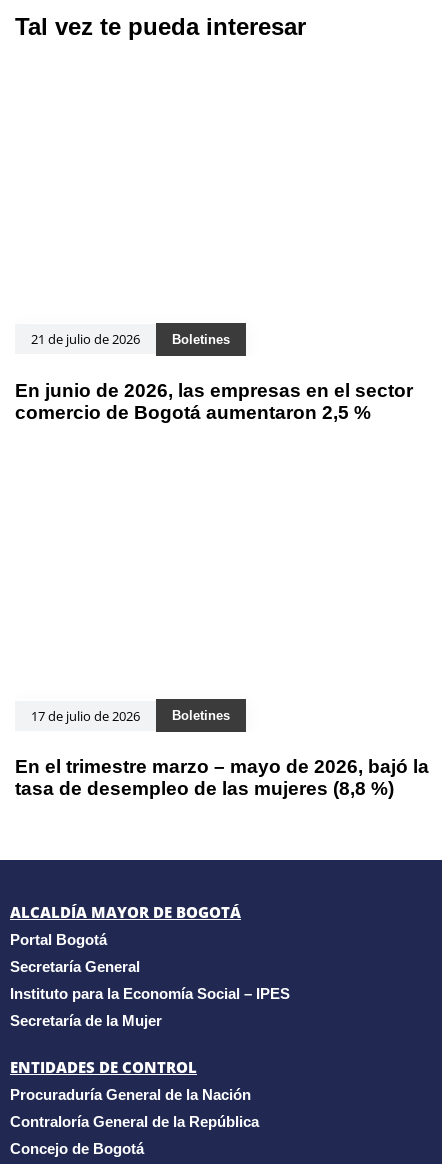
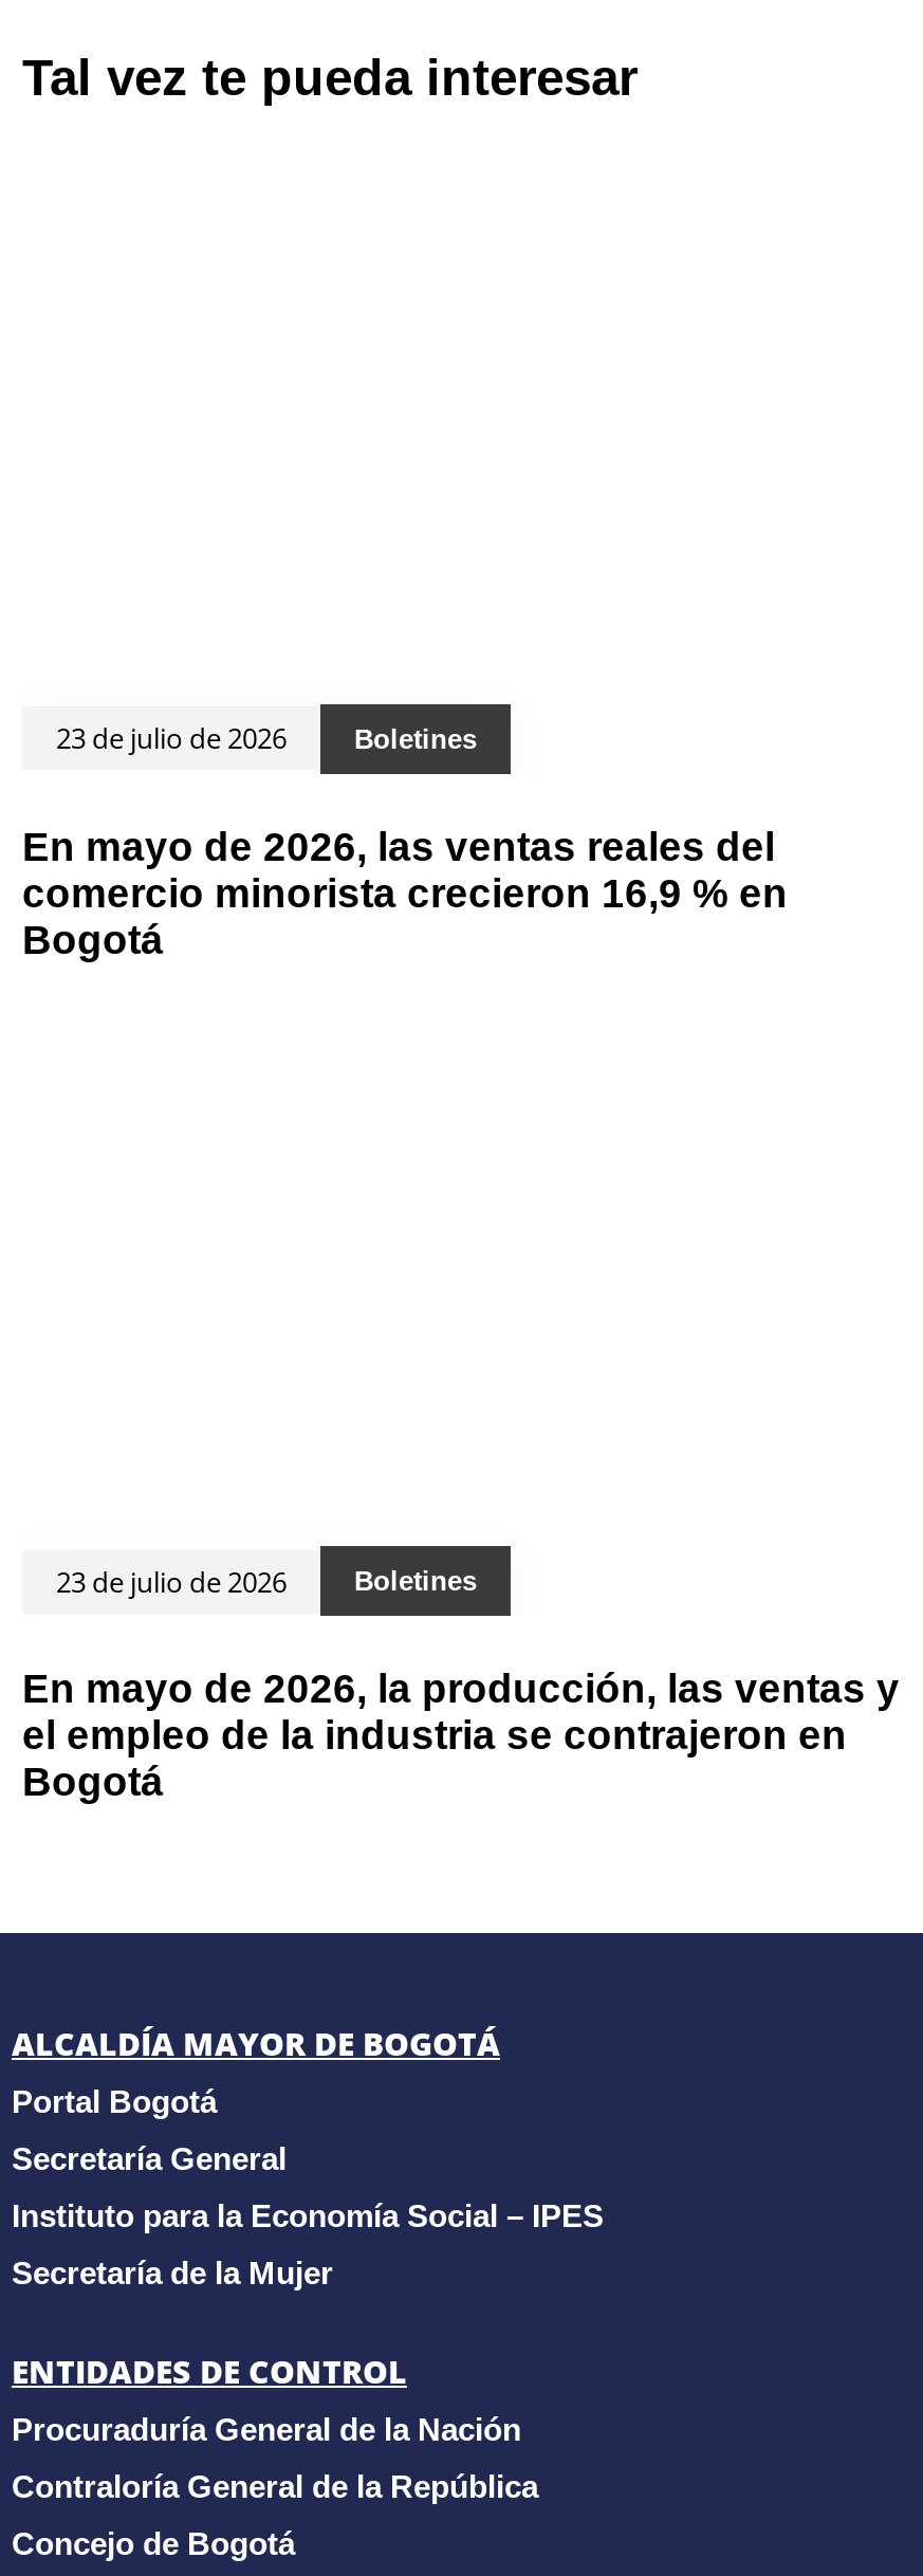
- 21 de julio de 2026
+ 23 de julio de 2026

- En junio de 2026, las empresas en el sector
- comercio de Bogotá aumentaron 2,5 %
+ En mayo de 2026, las ventas reales del
+ comercio minorista crecieron 16,9 % en
+ Bogotá

- 17 de julio de 2026
+ 23 de julio de 2026

- En el trimestre marzo – mayo de 2026, bajó la
- tasa de desempleo de las mujeres (8,8 %)
+ En mayo de 2026, la producción, las ventas y
+ el empleo de la industria se contrajeron en
+ Bogotá
